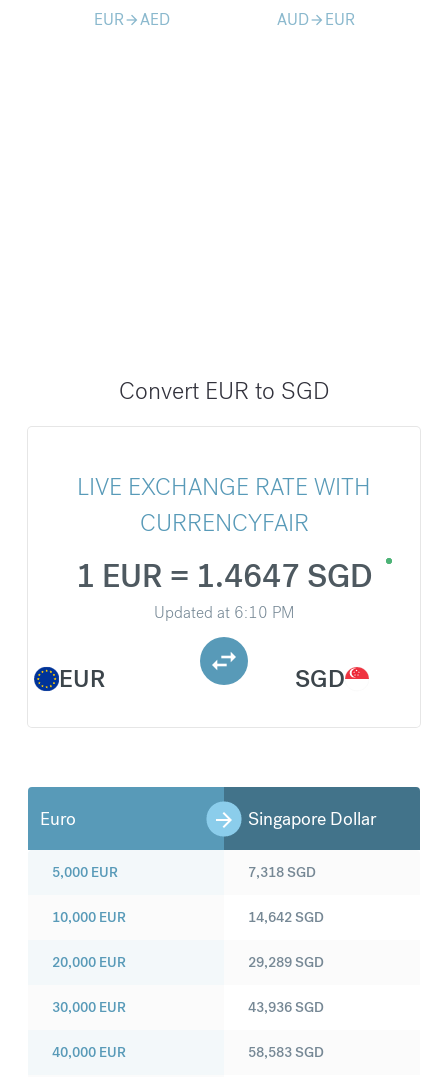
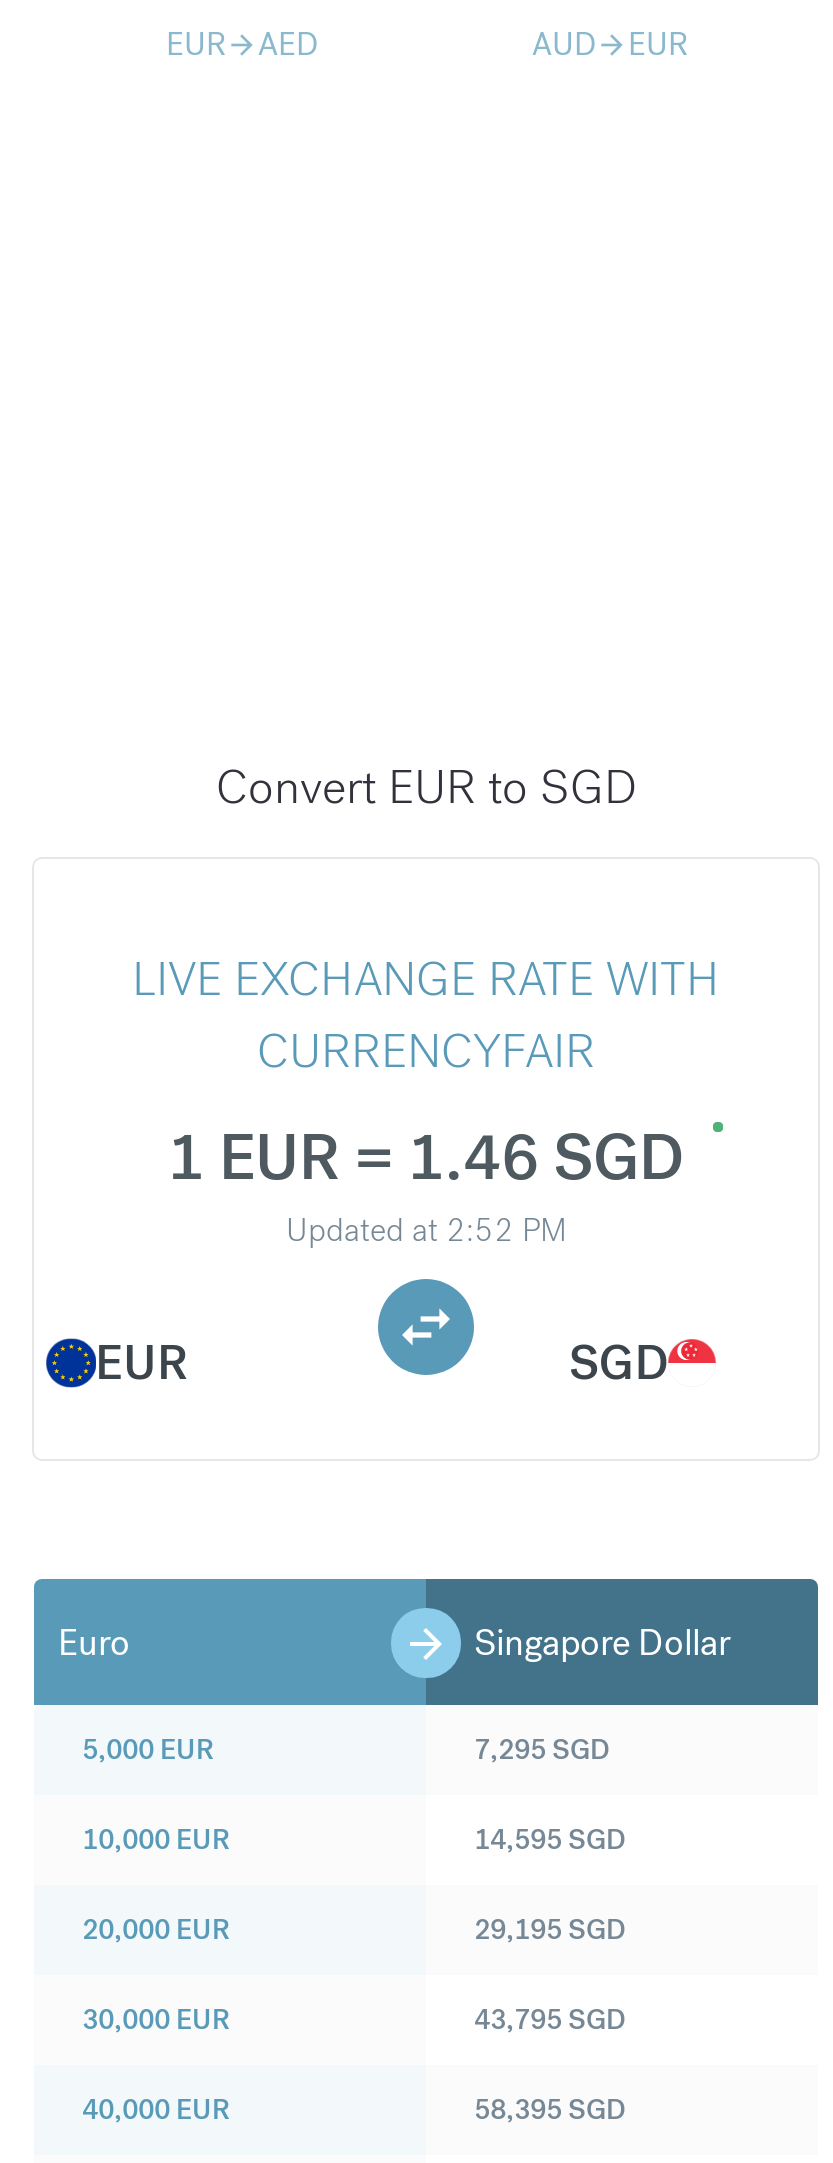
- 1 EUR = 1.4647 SGD
+ 1 EUR = 1.46 SGD

- Updated at 6:10 PM
+ Updated at 2:52 PM

- 7,318 SGD
+ 7,295 SGD

- 14,642 SGD
+ 14,595 SGD

- 29,289 SGD
+ 29,195 SGD

- 43,936 SGD
+ 43,795 SGD

- 58,583 SGD
+ 58,395 SGD
